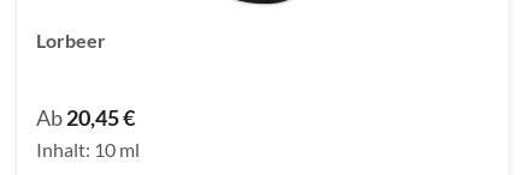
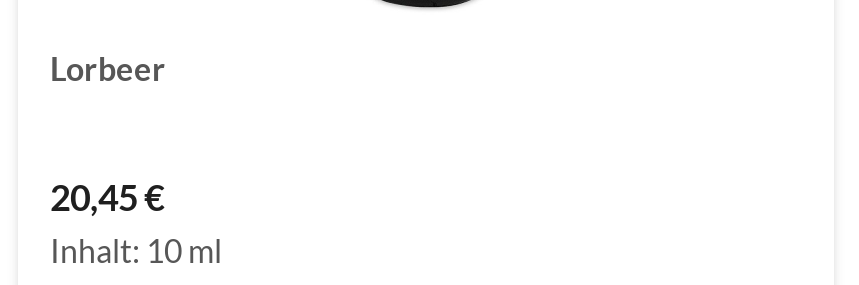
- Ab 20,45 €
+ 20,45 €
